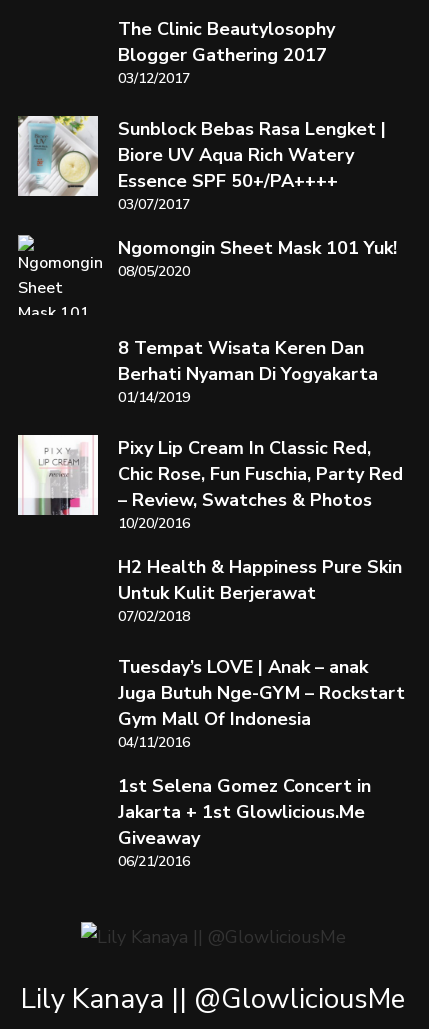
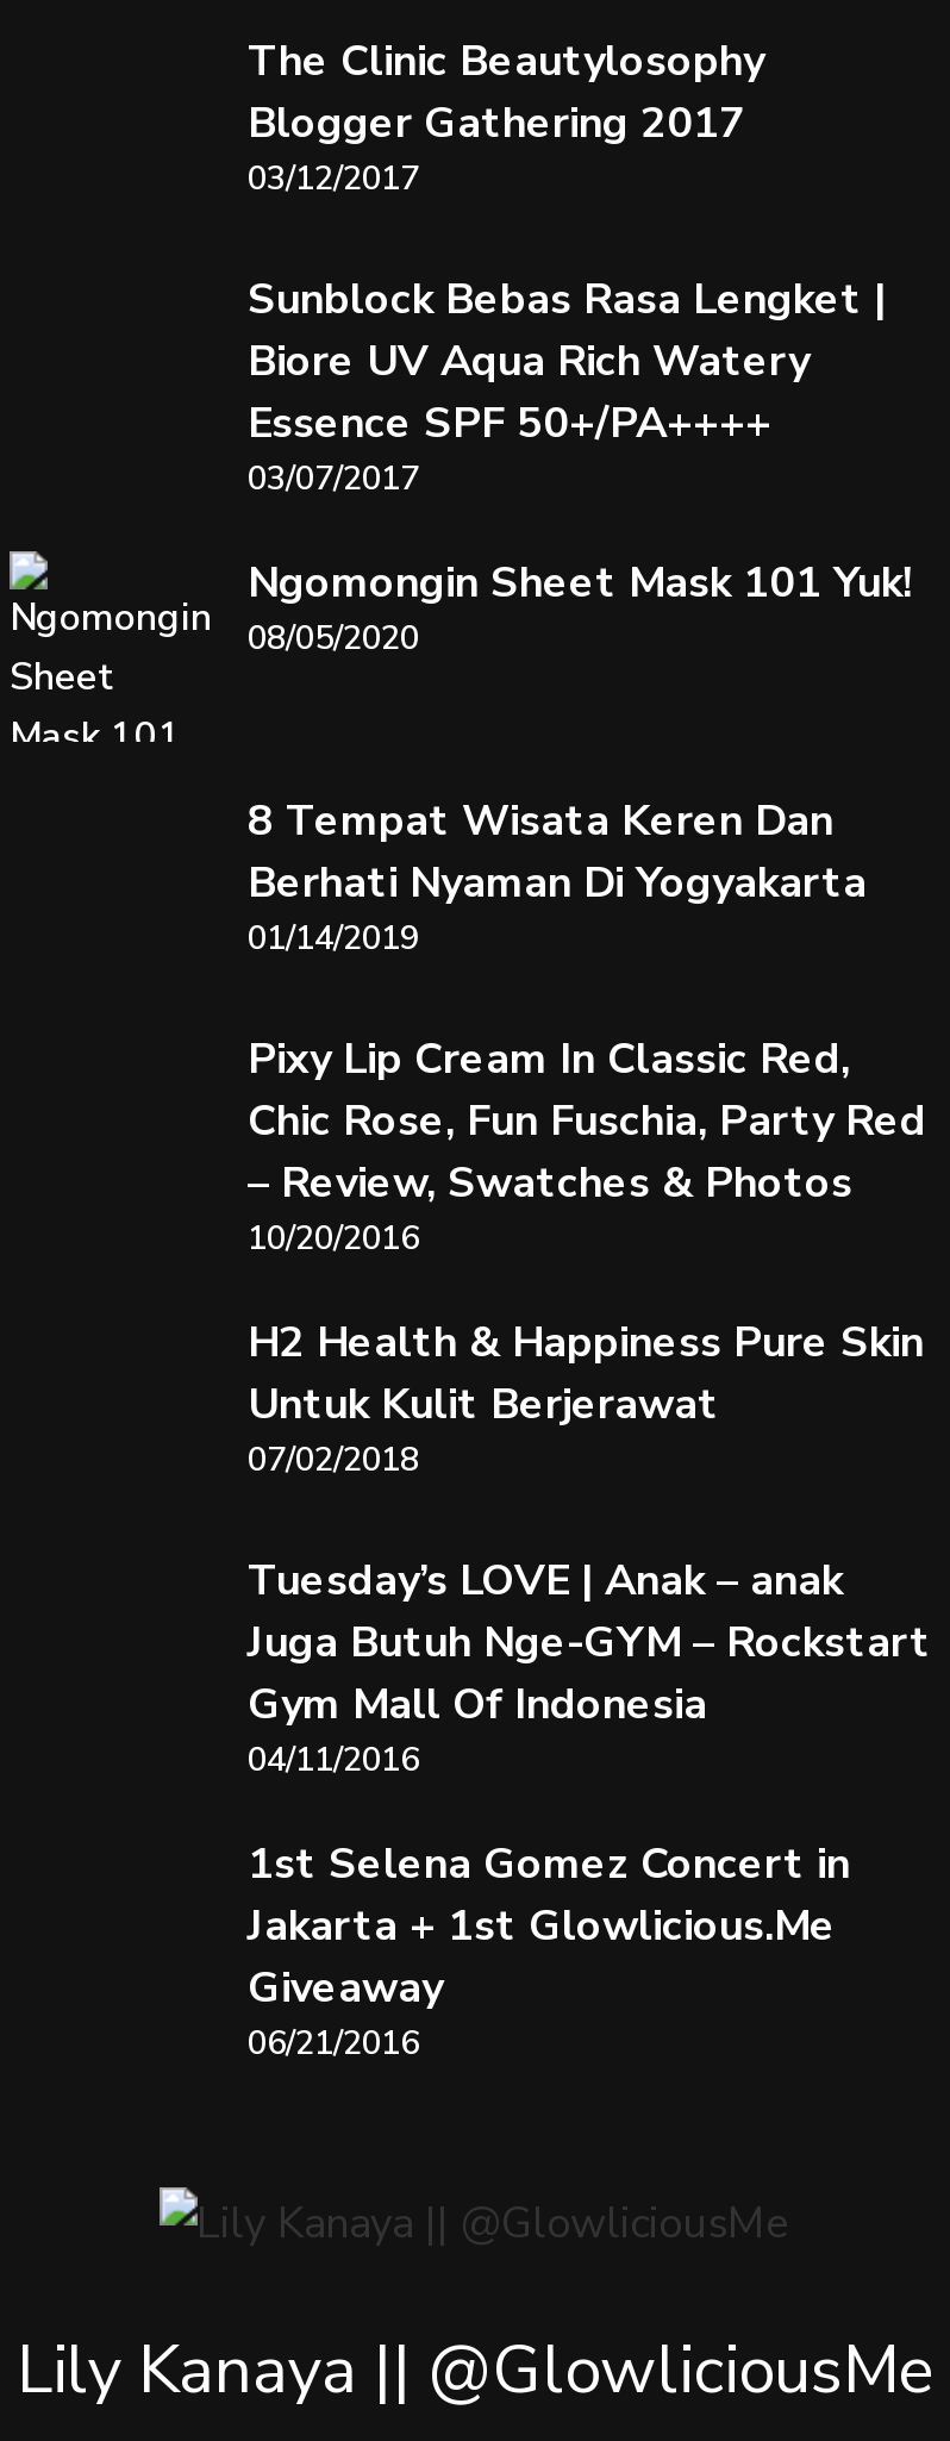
- [image]

- [image]
